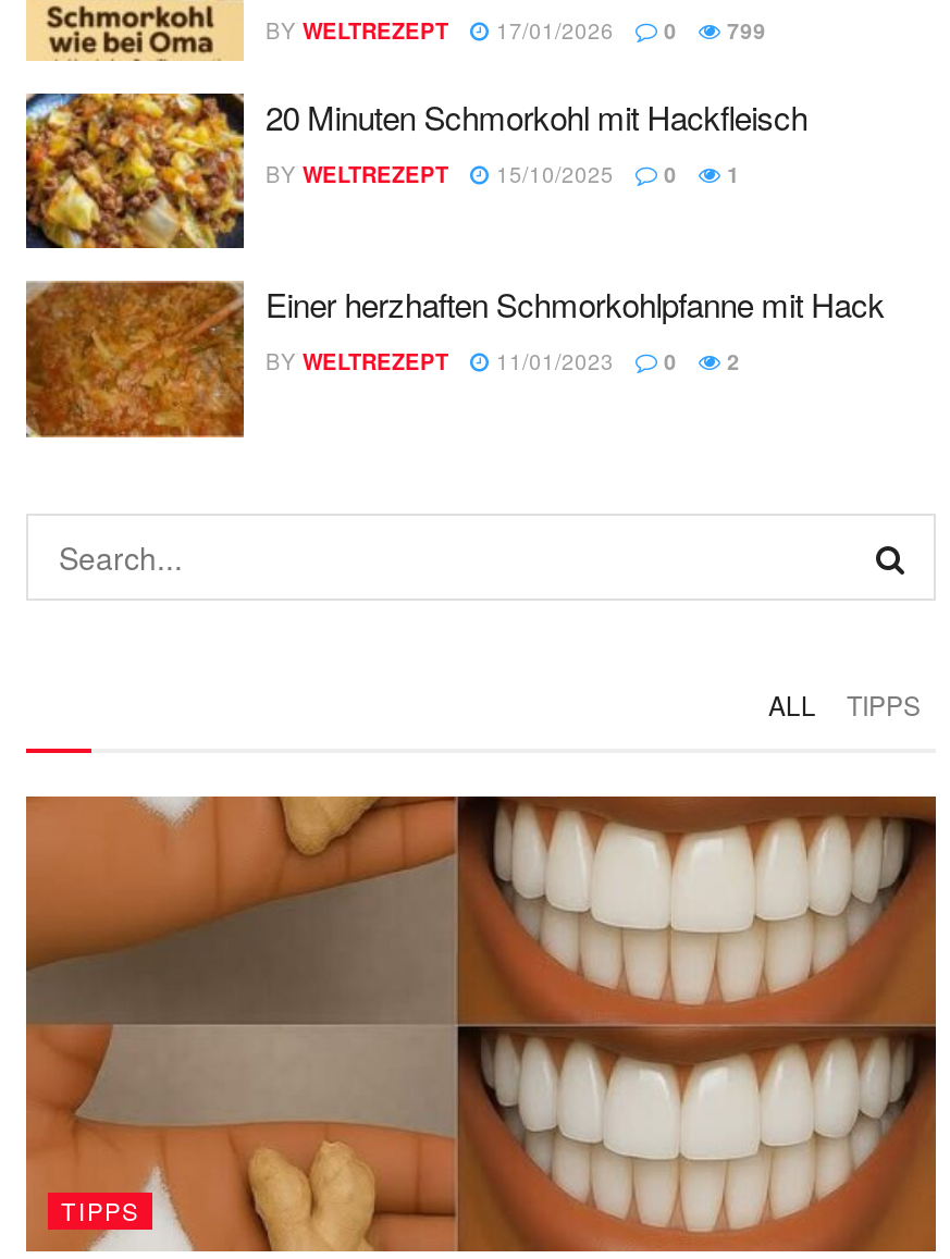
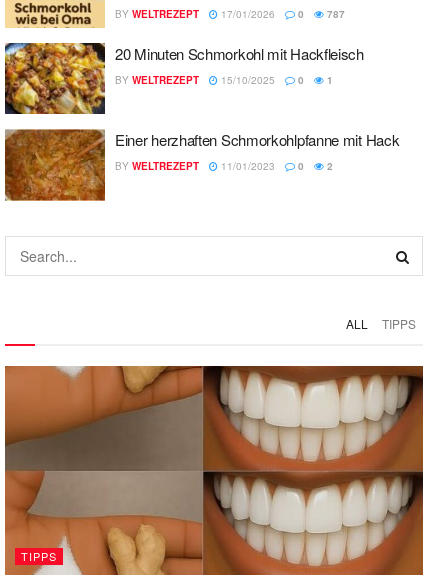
- BY WELTREZEPT 17/01/2026 0 799
+ BY WELTREZEPT 17/01/2026 0 787
